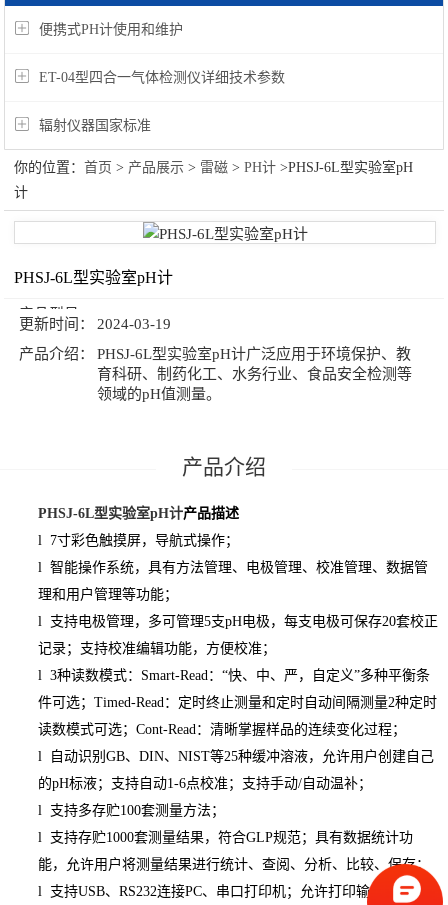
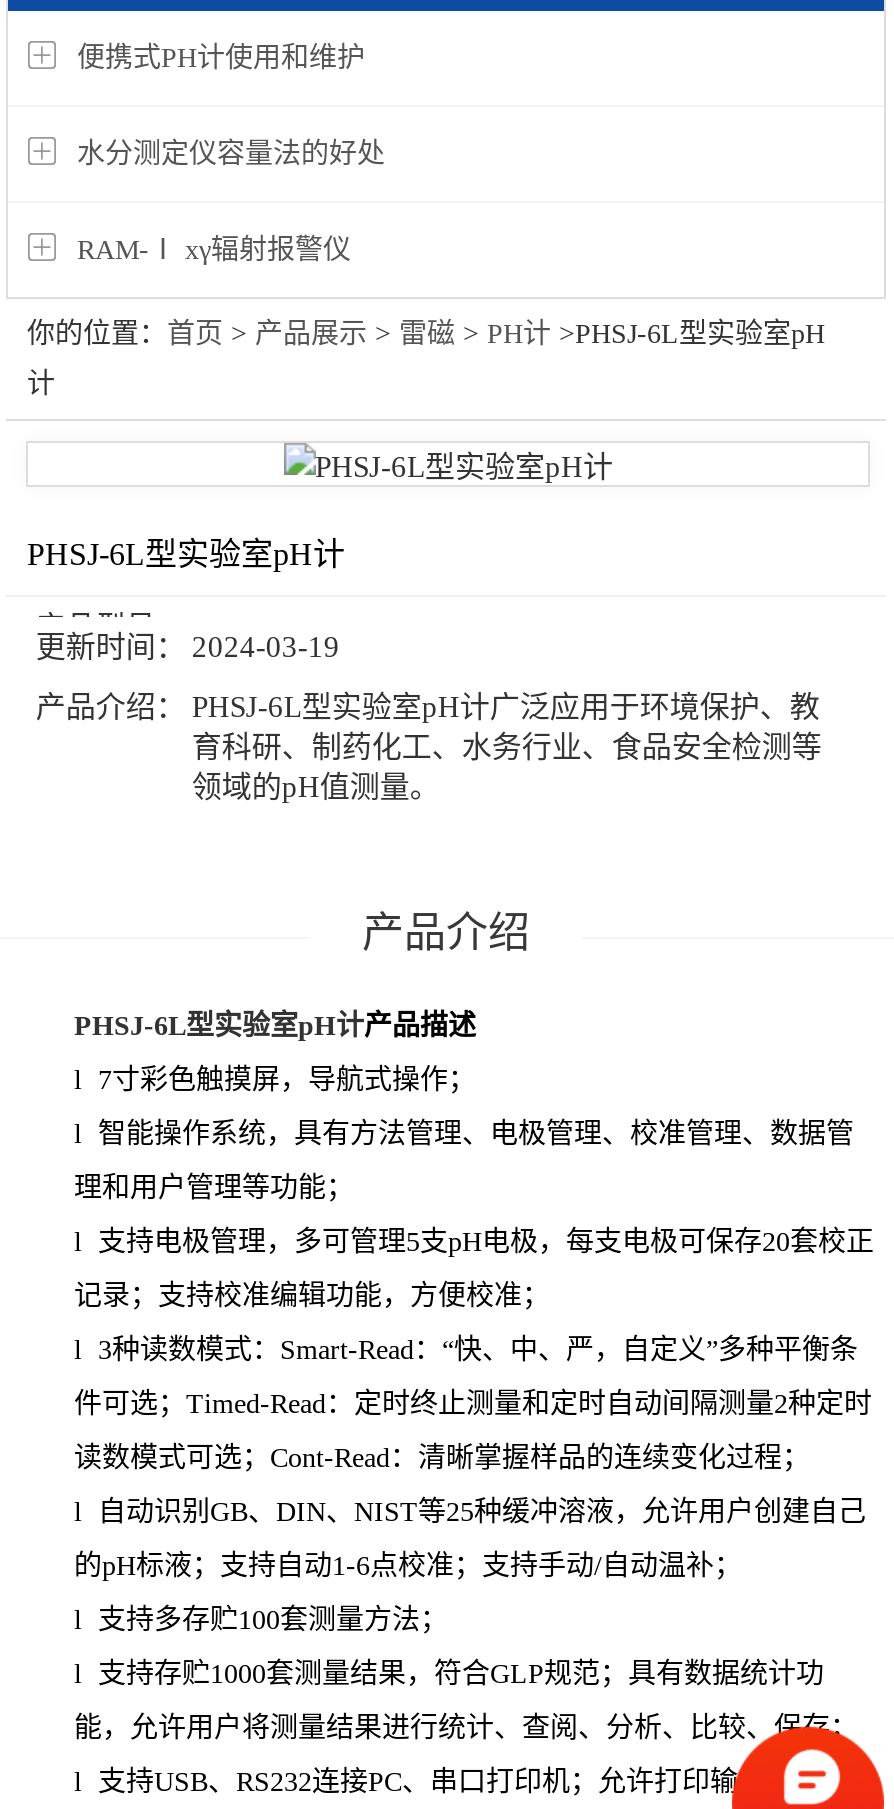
- ET-04型四合一气体检测仪详细技术参数
+ 水分测定仪容量法的好处

- 辐射仪器国家标准
+ RAM-Ⅰ xγ辐射报警仪
